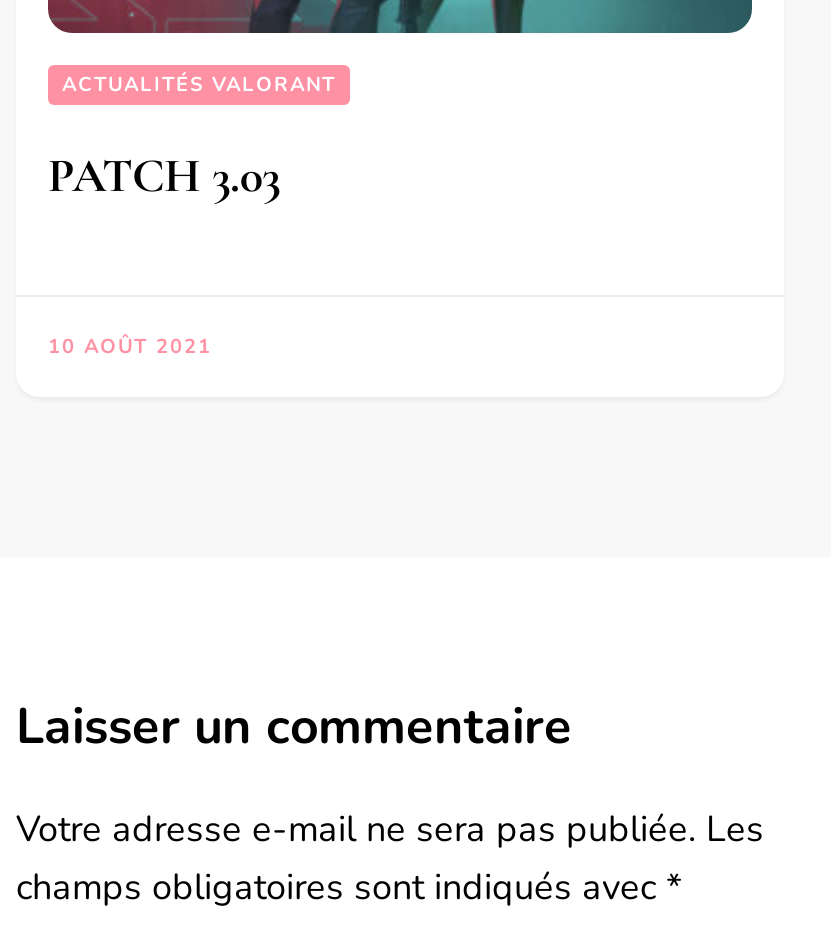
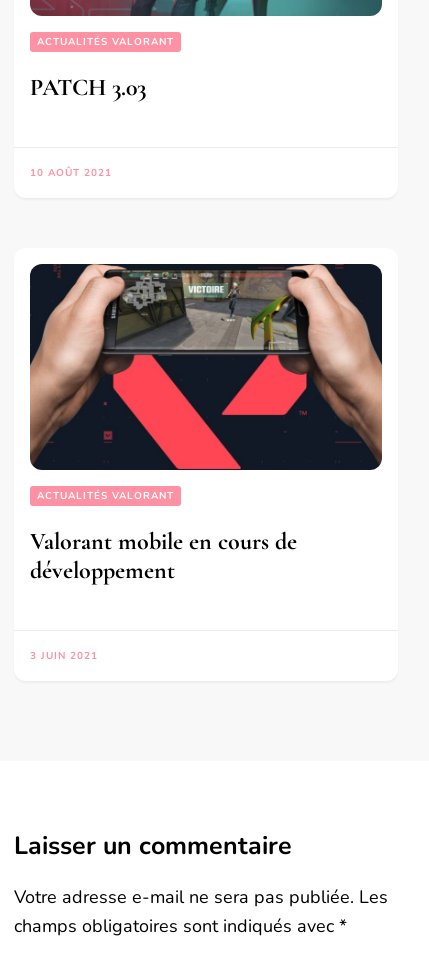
+ [image]
+ ACTUALITÉS VALORANT
+ Valorant mobile en cours de
+ développement
+ 3 JUIN 2021
